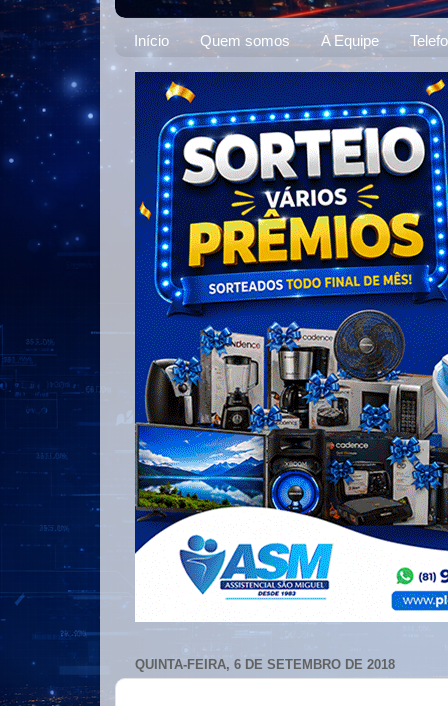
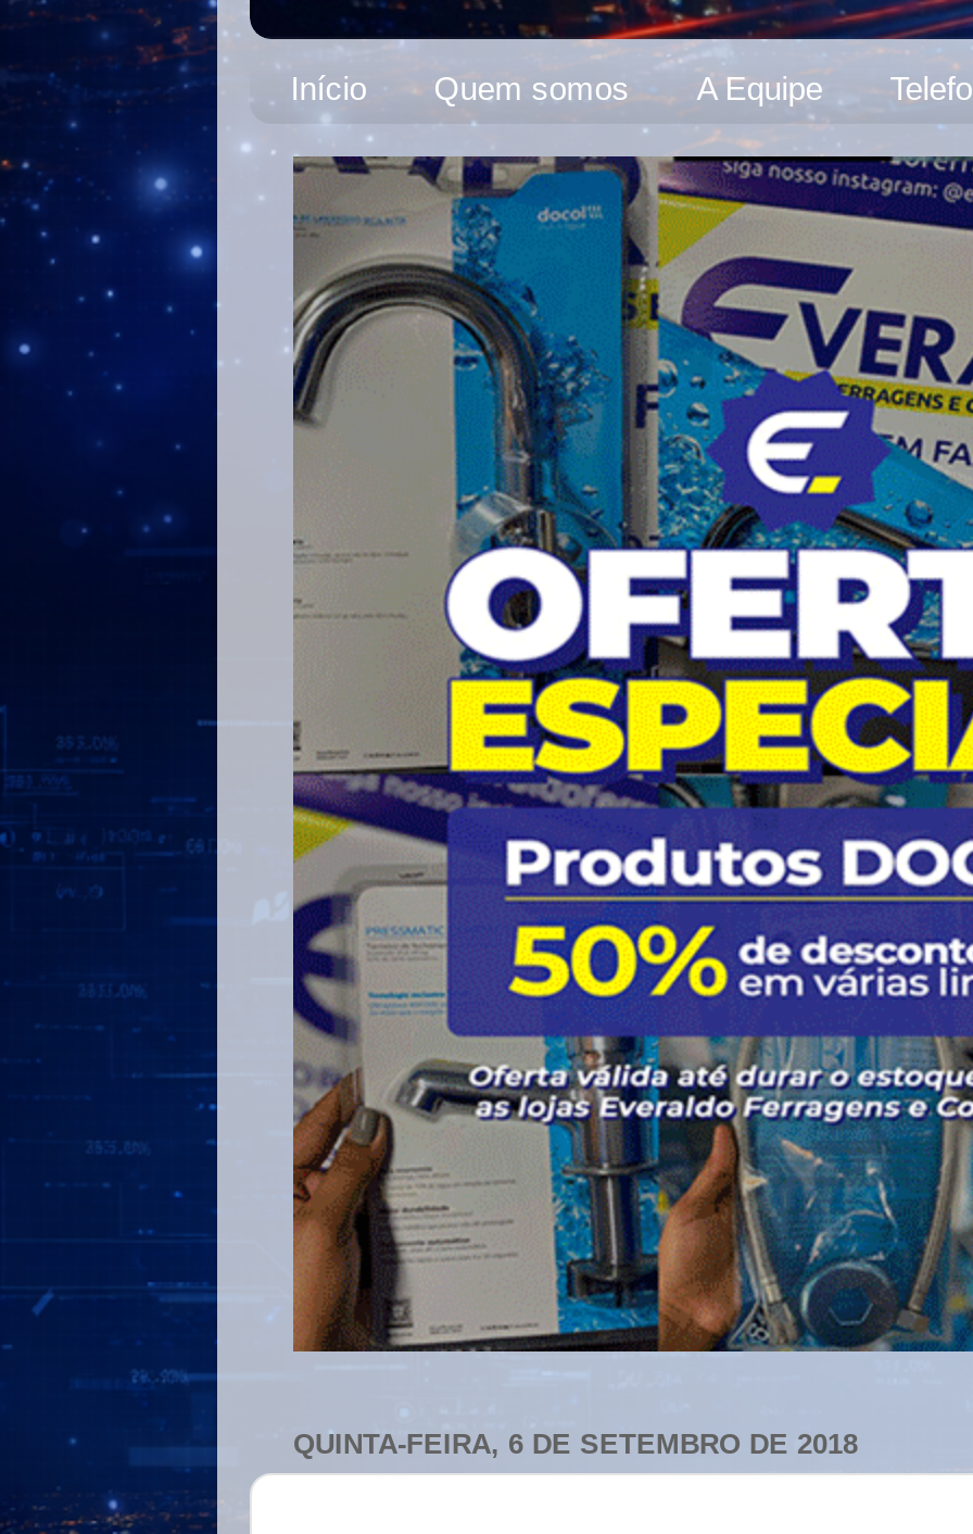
- [image]
+ [image]
